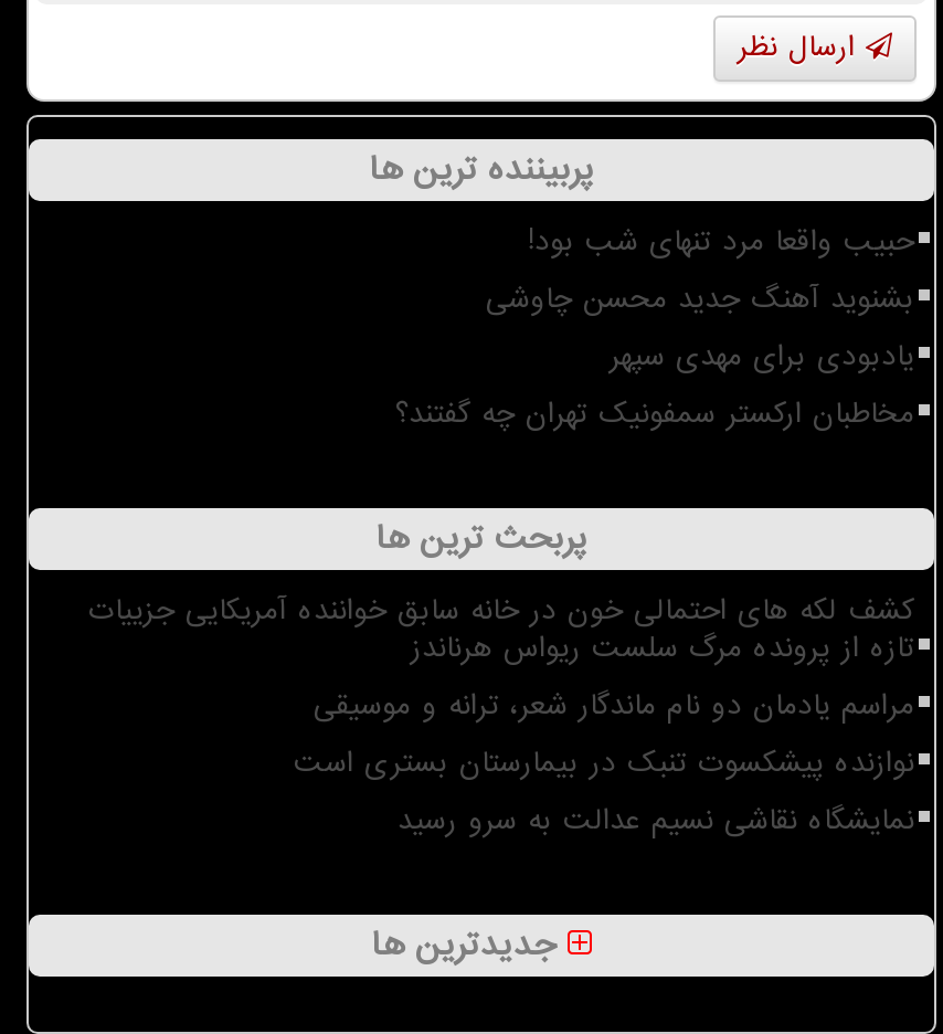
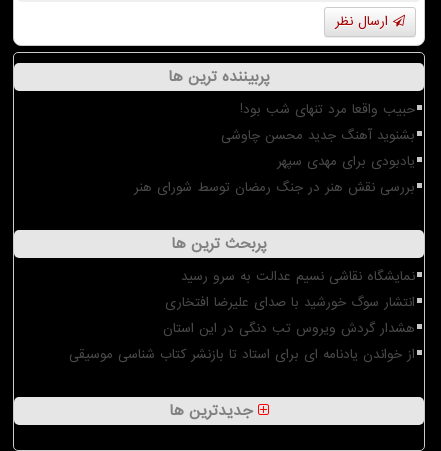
- مخاطبان ارکستر سمفونیک تهران چه گفتند؟
+ بررسی نقش هنر در جنگ رمضان توسط شورای هنر

- کشف لکه های احتمالی خون در خانه سابق خواننده آمریکایی جزییات
- تازه از پرونده مرگ سلست ریواس هرناندز
- مراسم یادمان دو نام ماندگار شعر، ترانه و موسیقی
- نوازنده پیشکسوت تنبک در بیمارستان بستری است

moved up: نمایشگاه نقاشی نسیم عدالت به سرو رسید

+ انتشار سوگ خورشید با صدای علیرضا افتخاری
+ هشدار گردش ویروس تب دنگی در این استان
+ از خواندن یادنامه ای برای استاد تا بازنشر کتاب شناسی موسیقی
